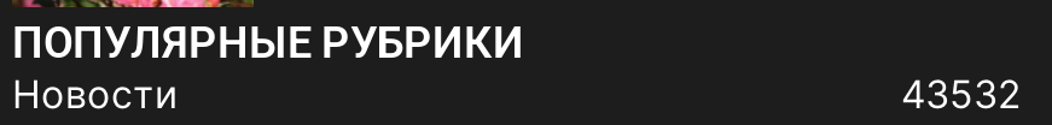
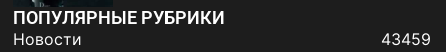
- 43532
+ 43459
